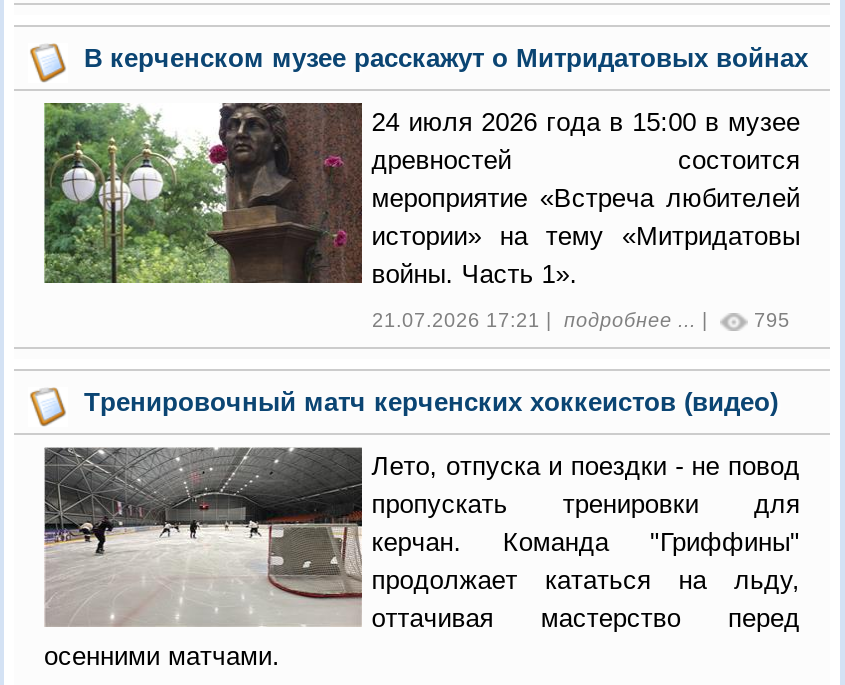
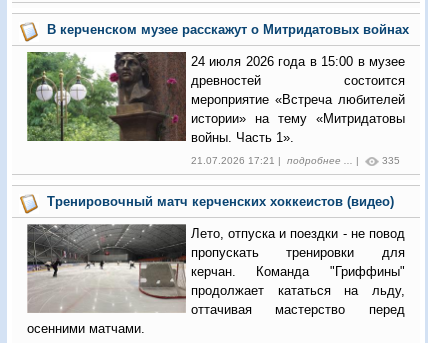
- 795
+ 335
